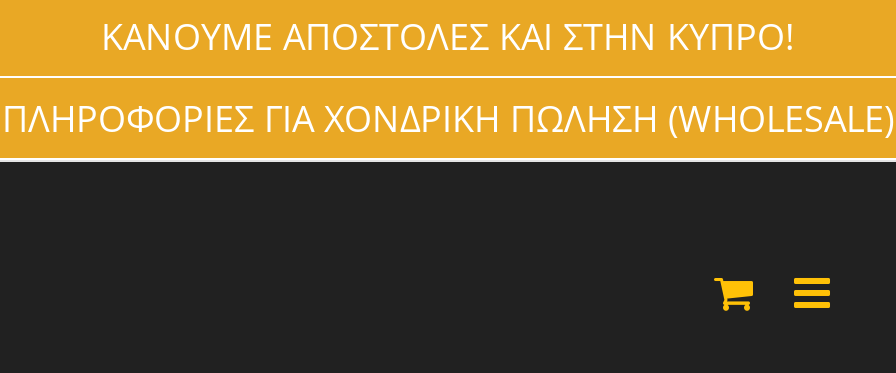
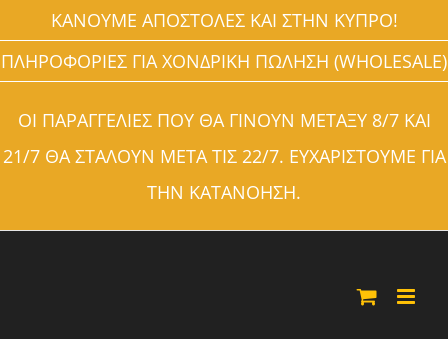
+ ΟΙ ΠΑΡΑΓΓΕΛΙΕΣ ΠΟΥ ΘΑ ΓΙΝΟΥΝ ΜΕΤΑΞΥ 8/7 ΚΑΙ
+ 21/7 ΘΑ ΣΤΑΛΟΥΝ ΜΕΤΑ ΤΙΣ 22/7. ΕΥΧΑΡΙΣΤΟΥΜΕ ΓΙΑ
+ ΤΗΝ ΚΑΤΑΝΟΗΣΗ.
